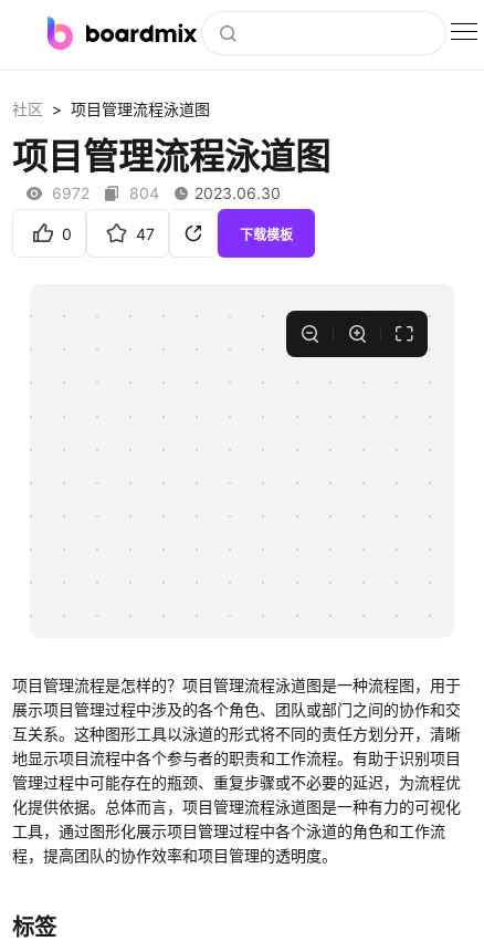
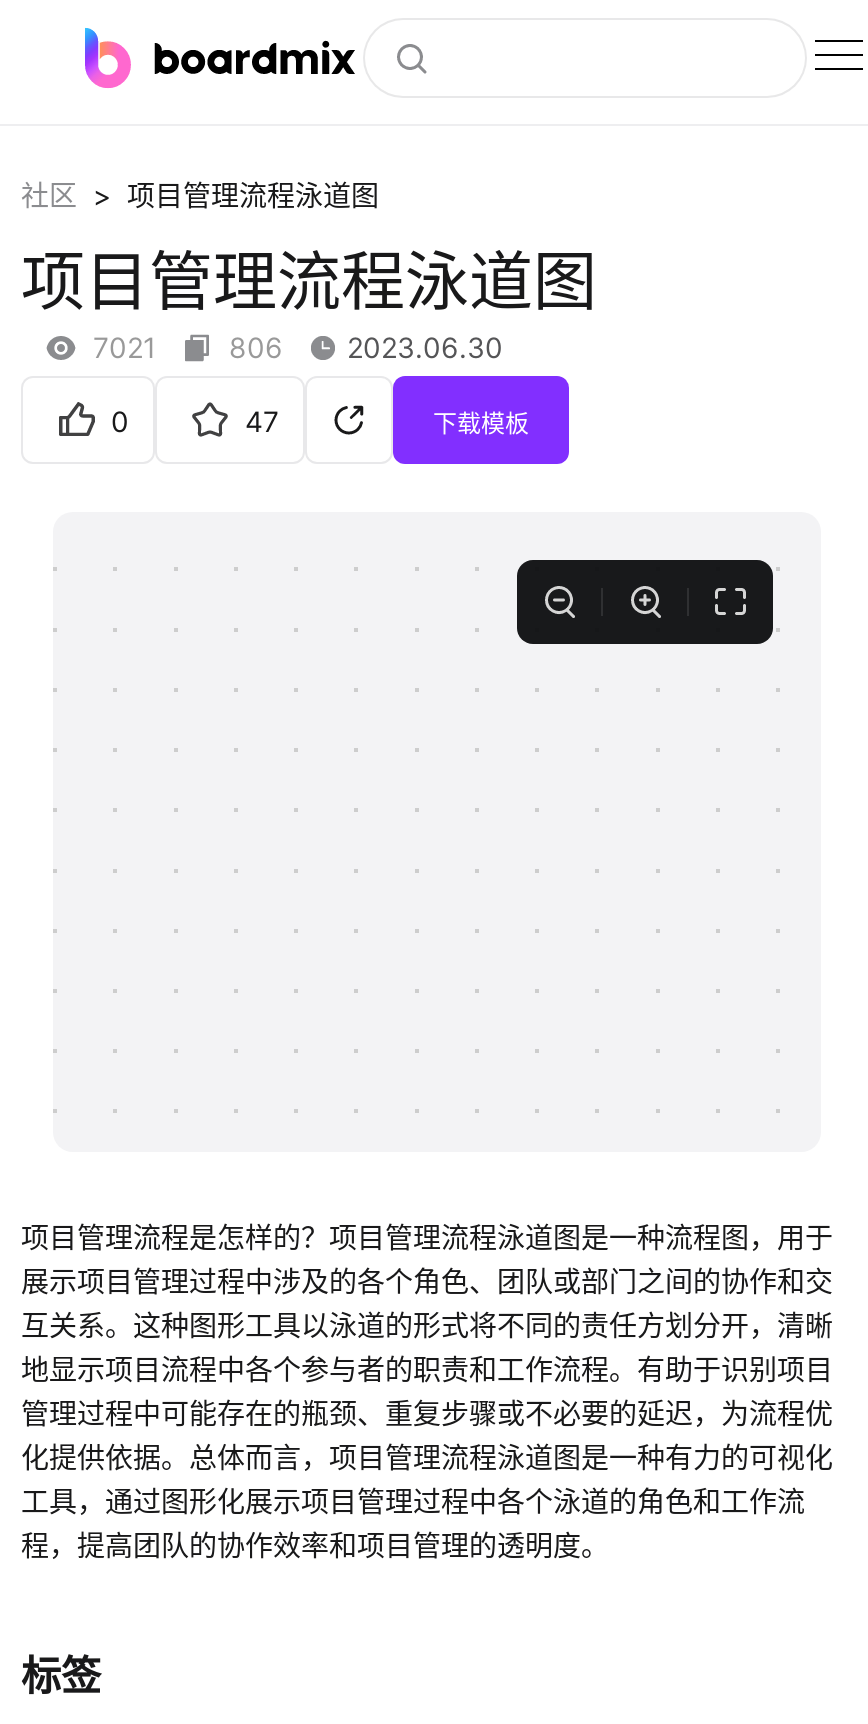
- 6972
+ 7021

- 804
+ 806
